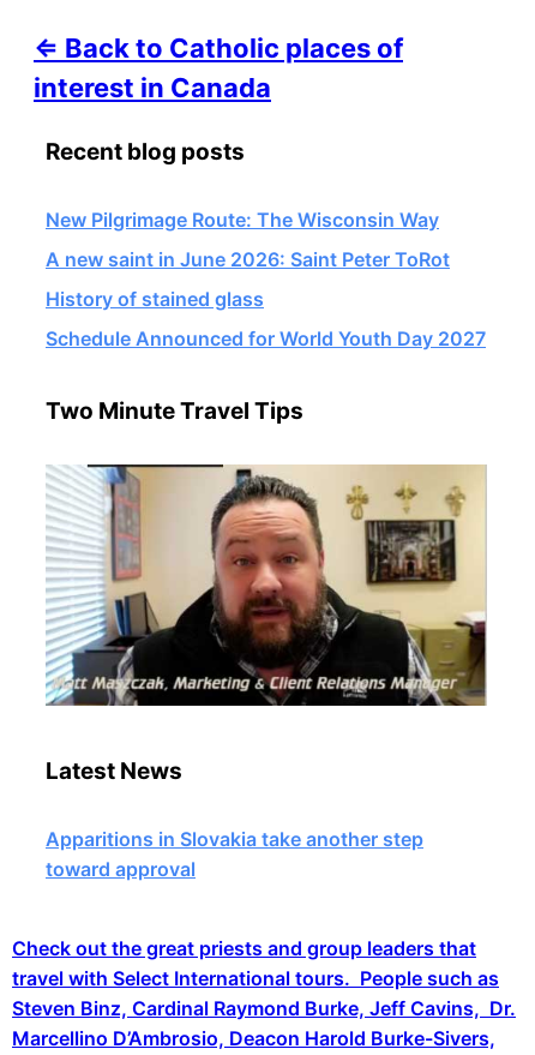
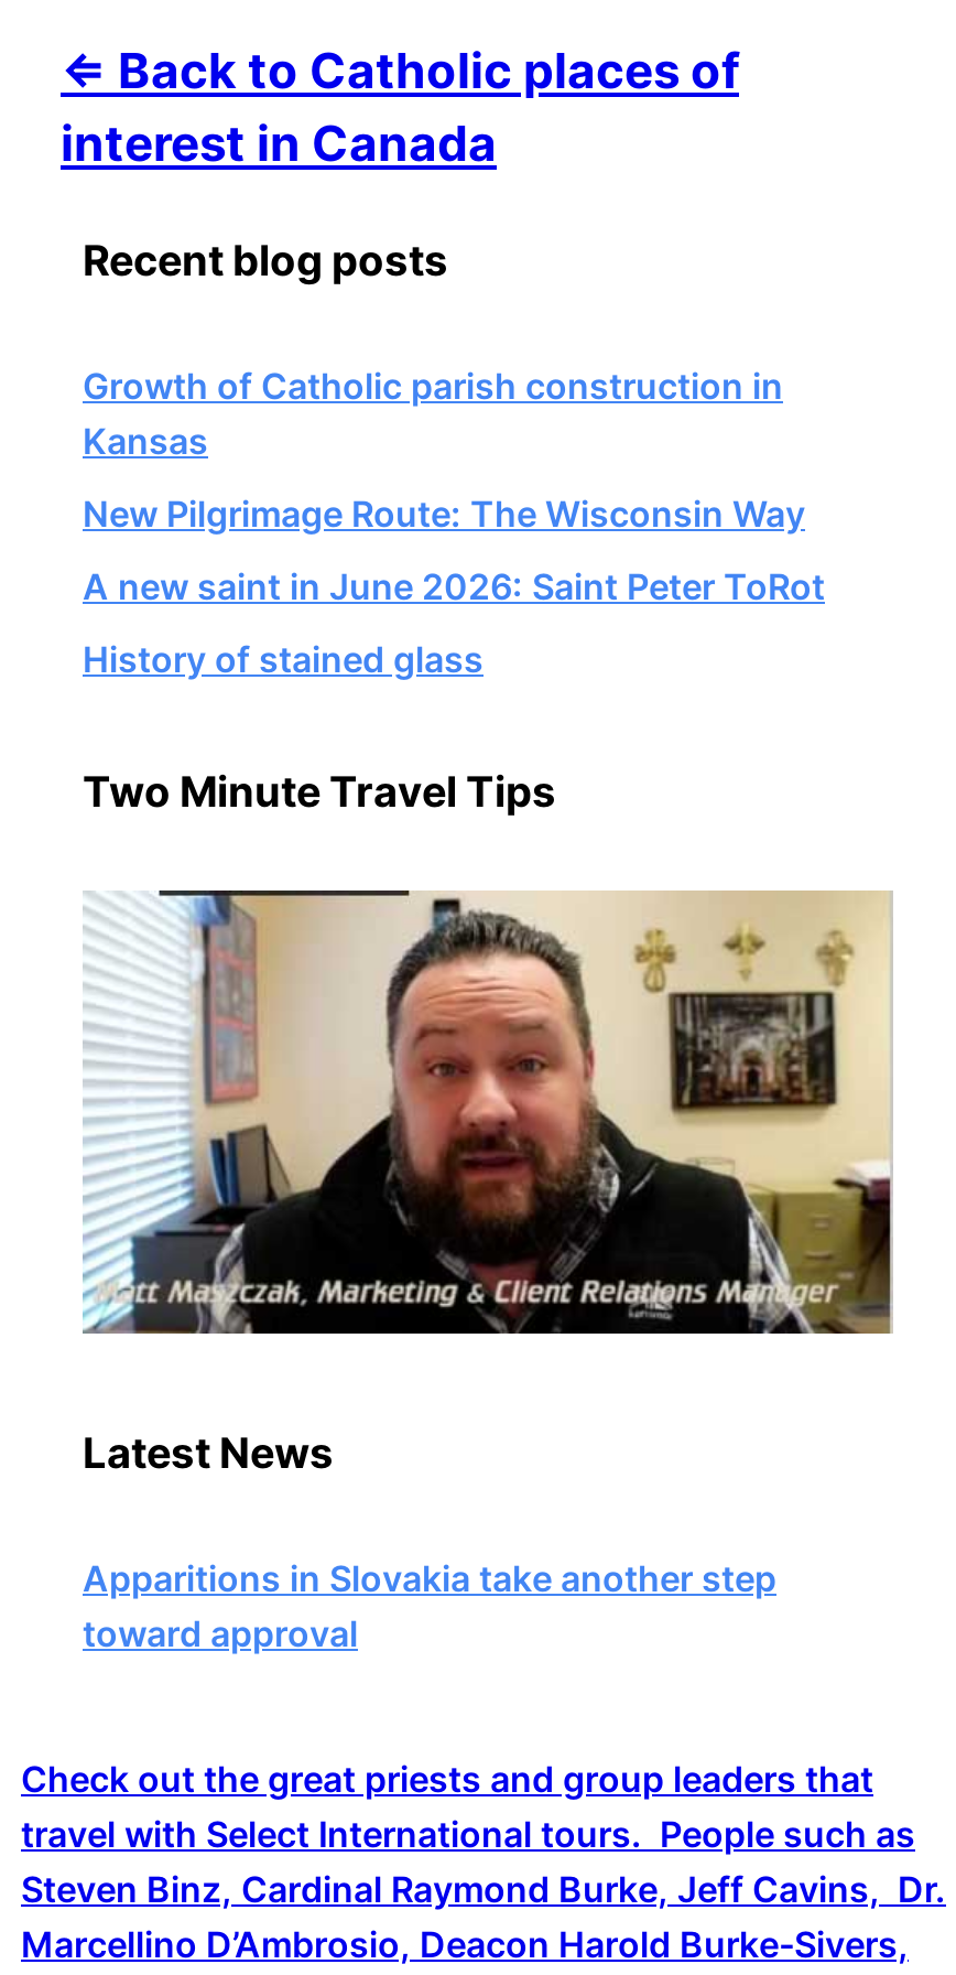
+ Growth of Catholic parish construction in
+ Kansas

moved down: New Pilgrimage Route: The Wisconsin Way | A new saint in June 2026: Saint Peter ToRot | History of stained glass

- Schedule Announced for World Youth Day 2027
